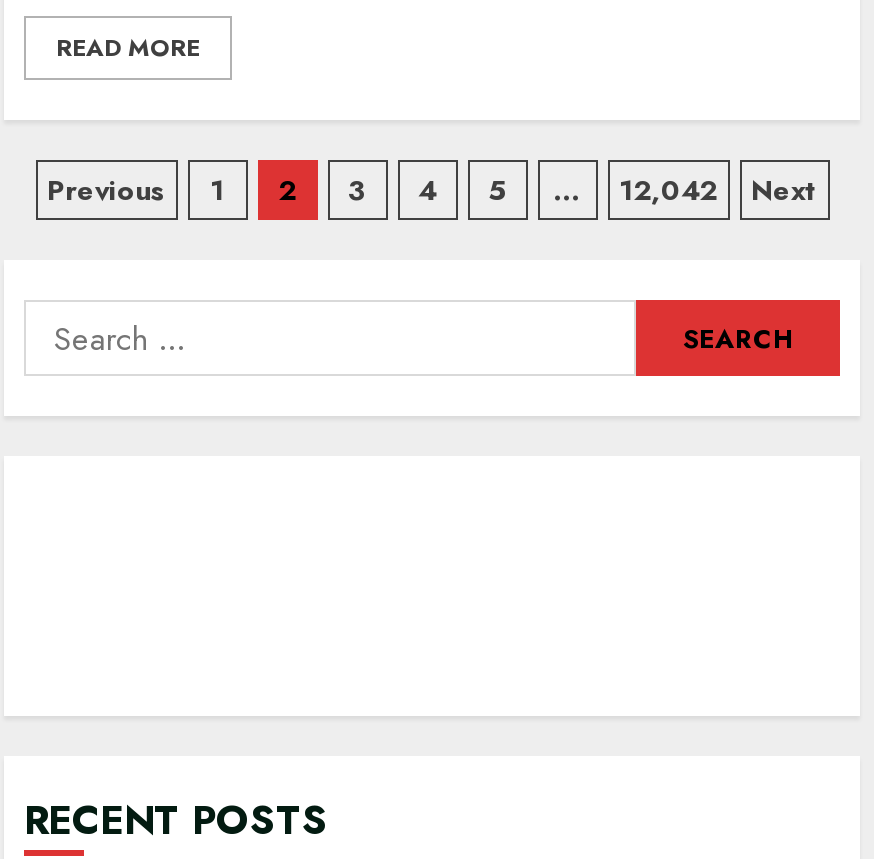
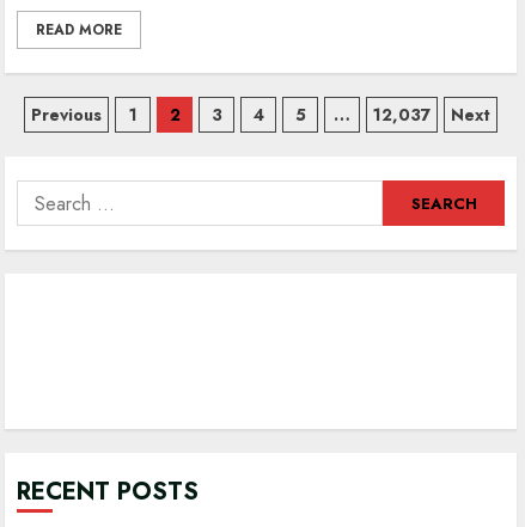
- 12,042
+ 12,037
